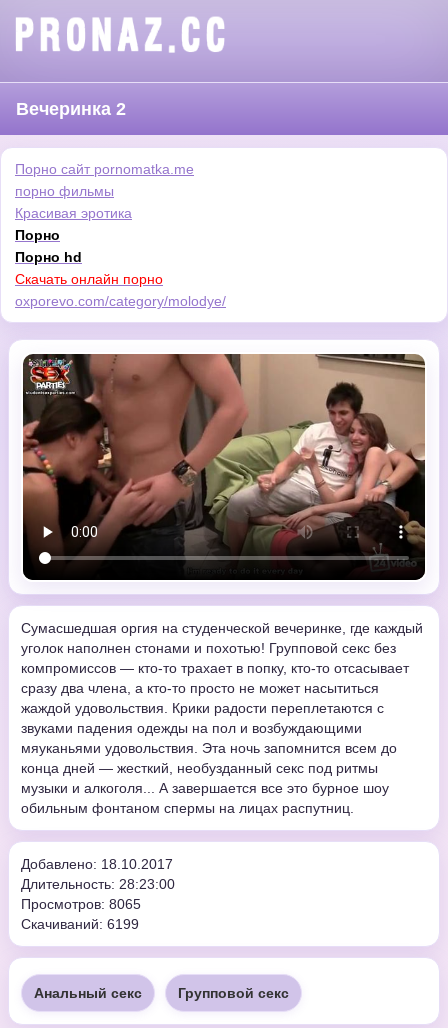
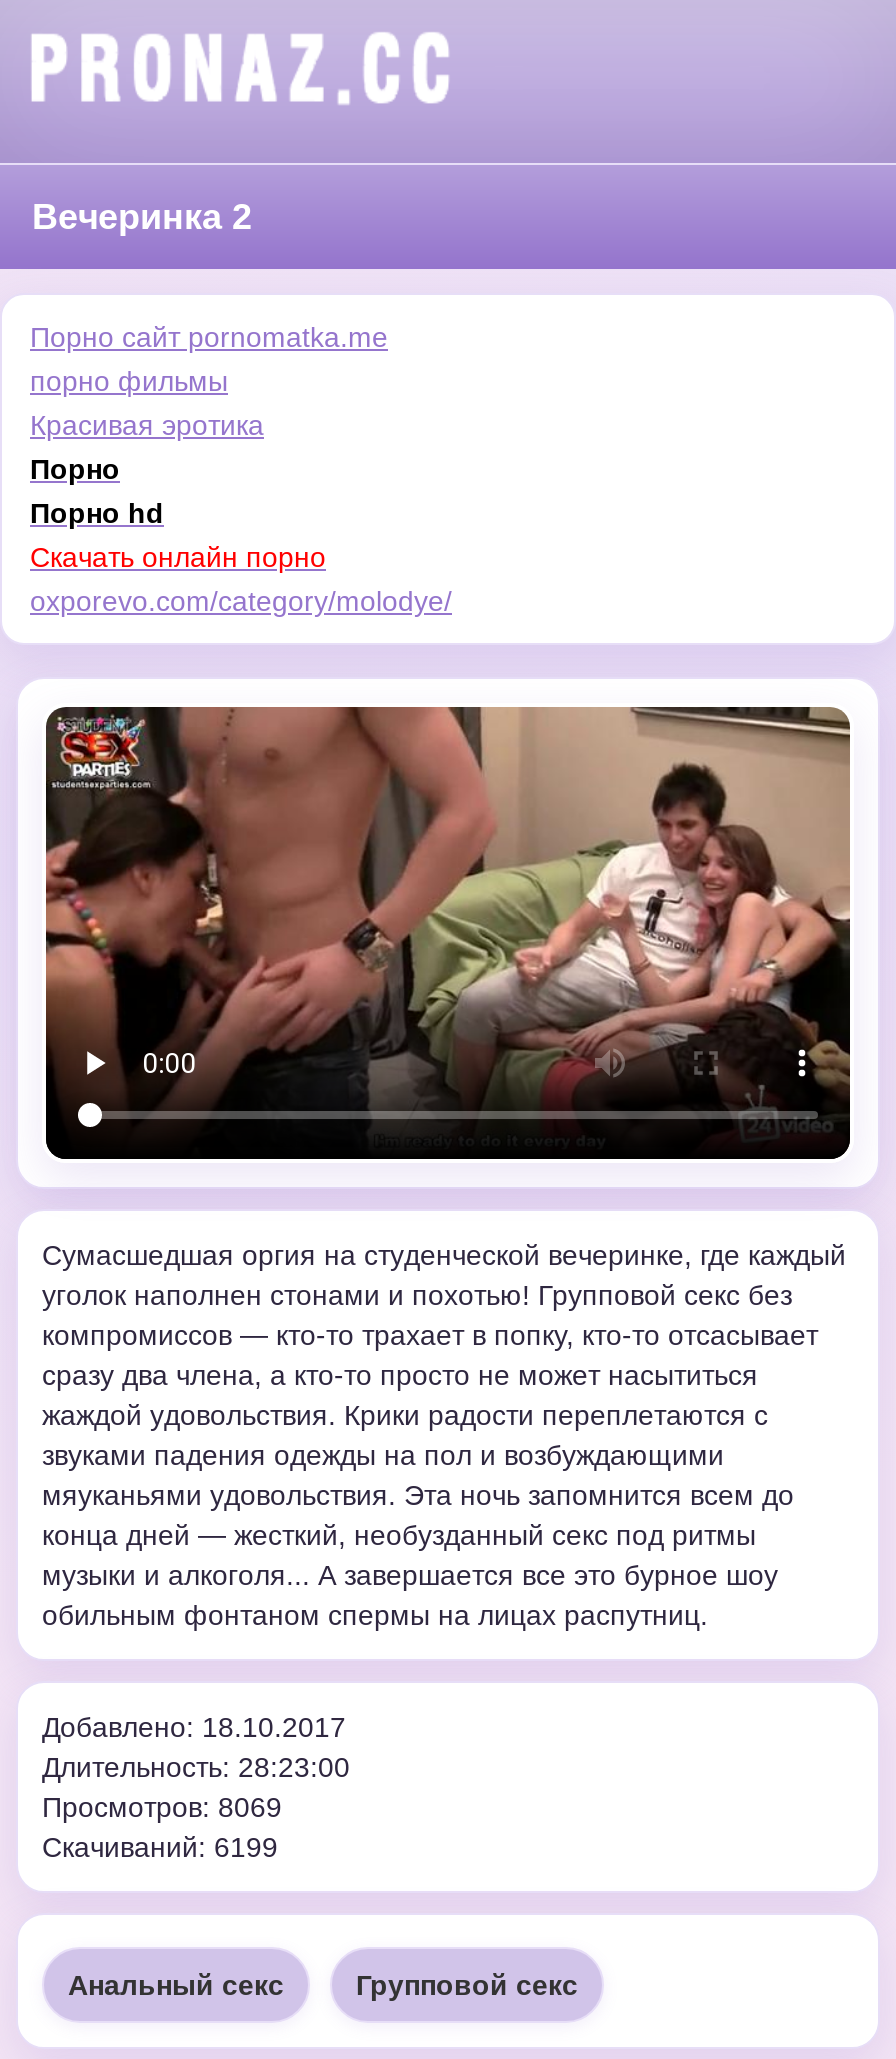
- Просмотров: 8065
+ Просмотров: 8069
